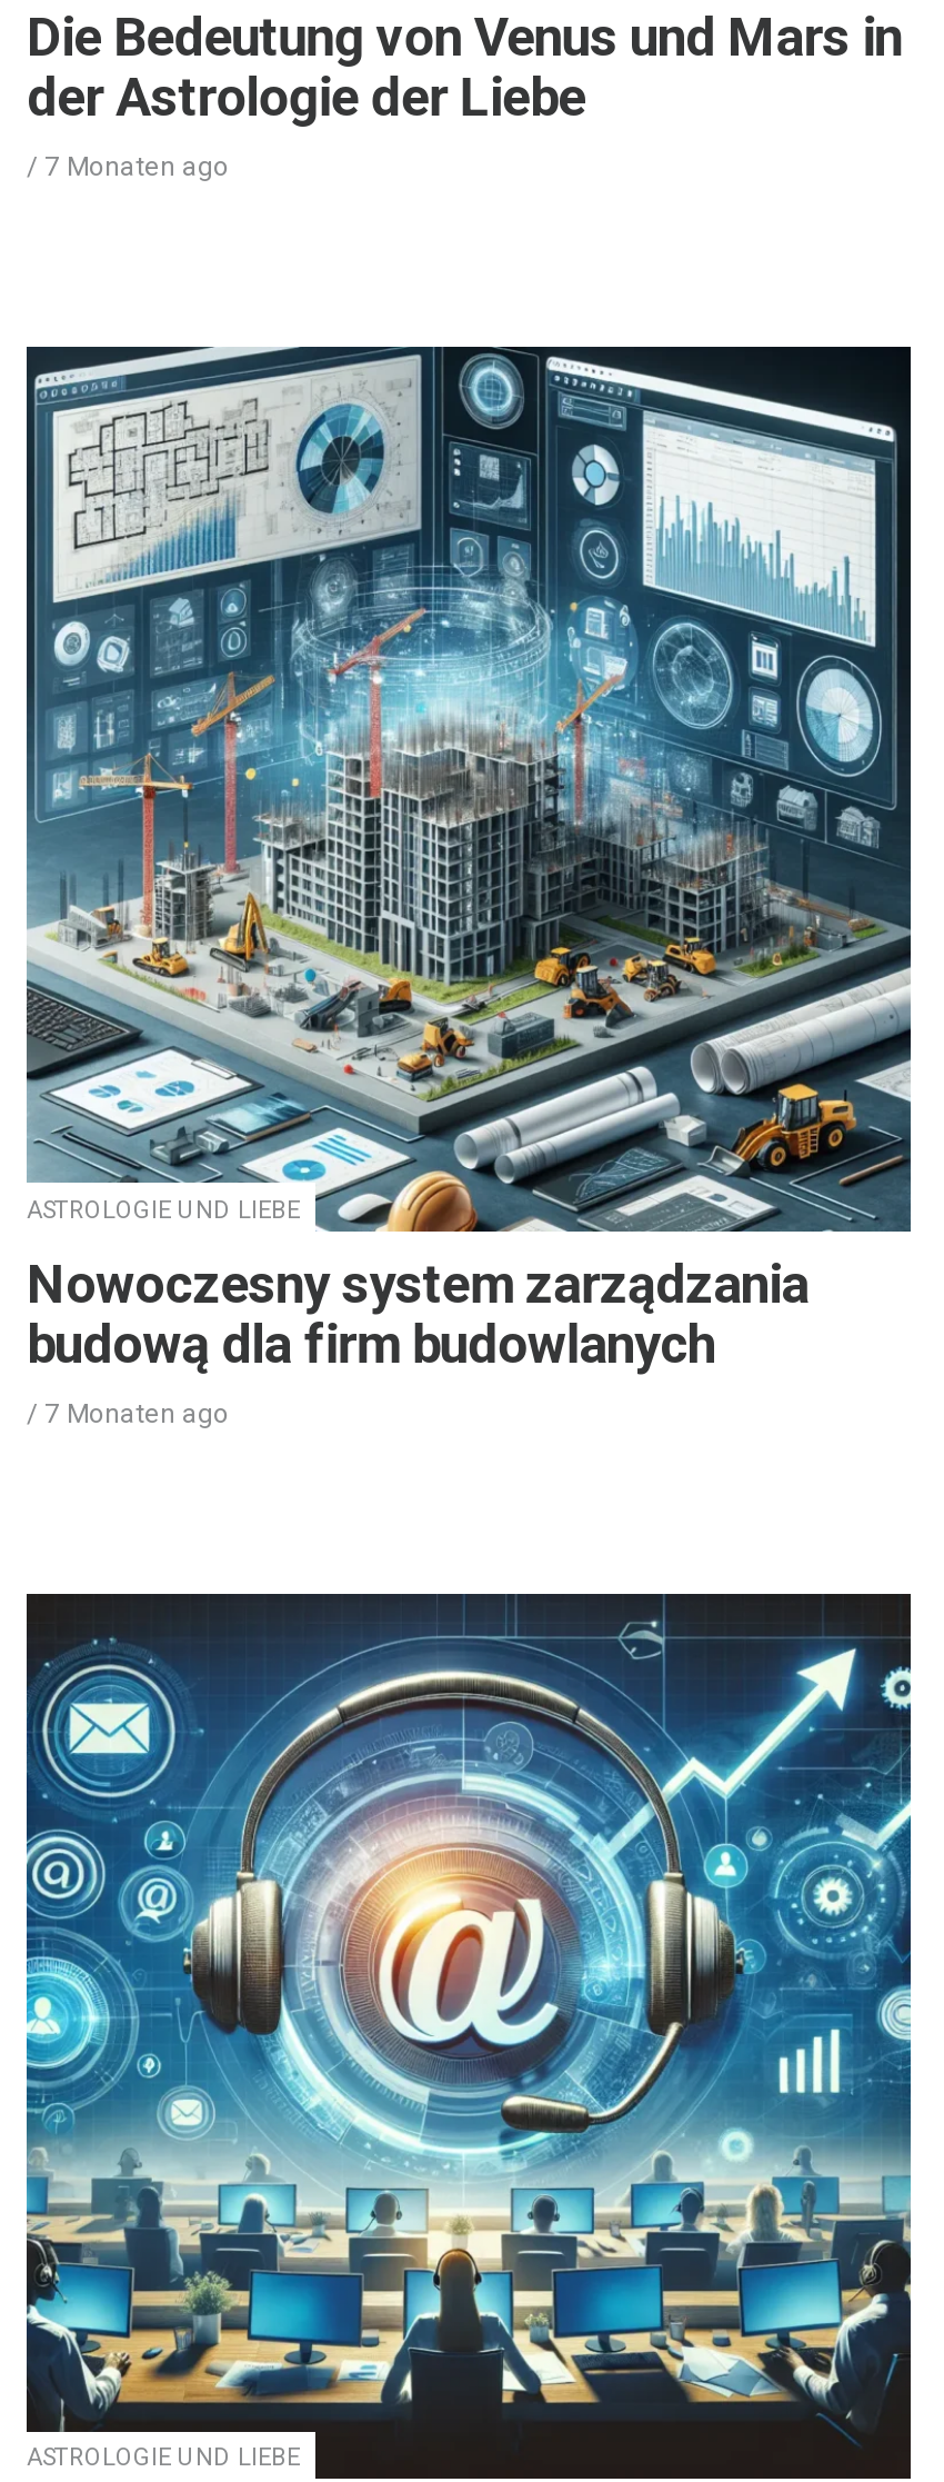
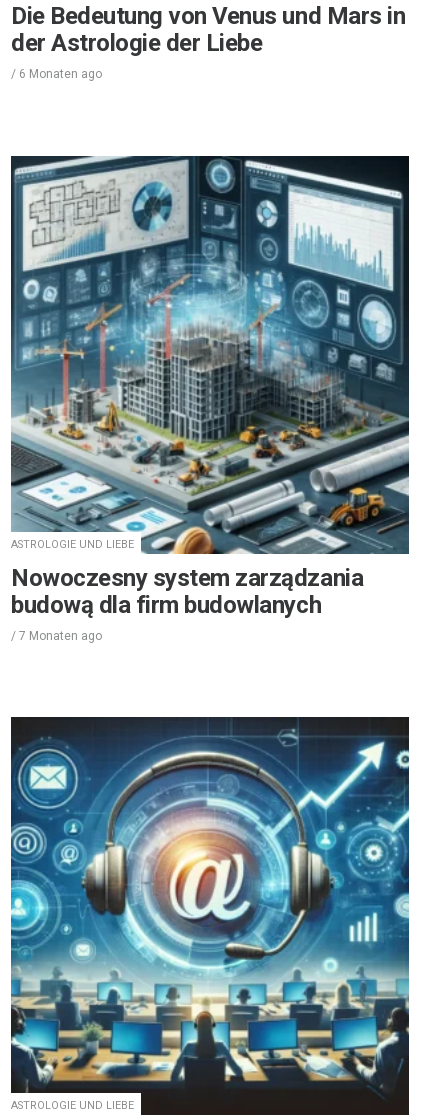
- / 7 Monaten ago
+ / 6 Monaten ago
